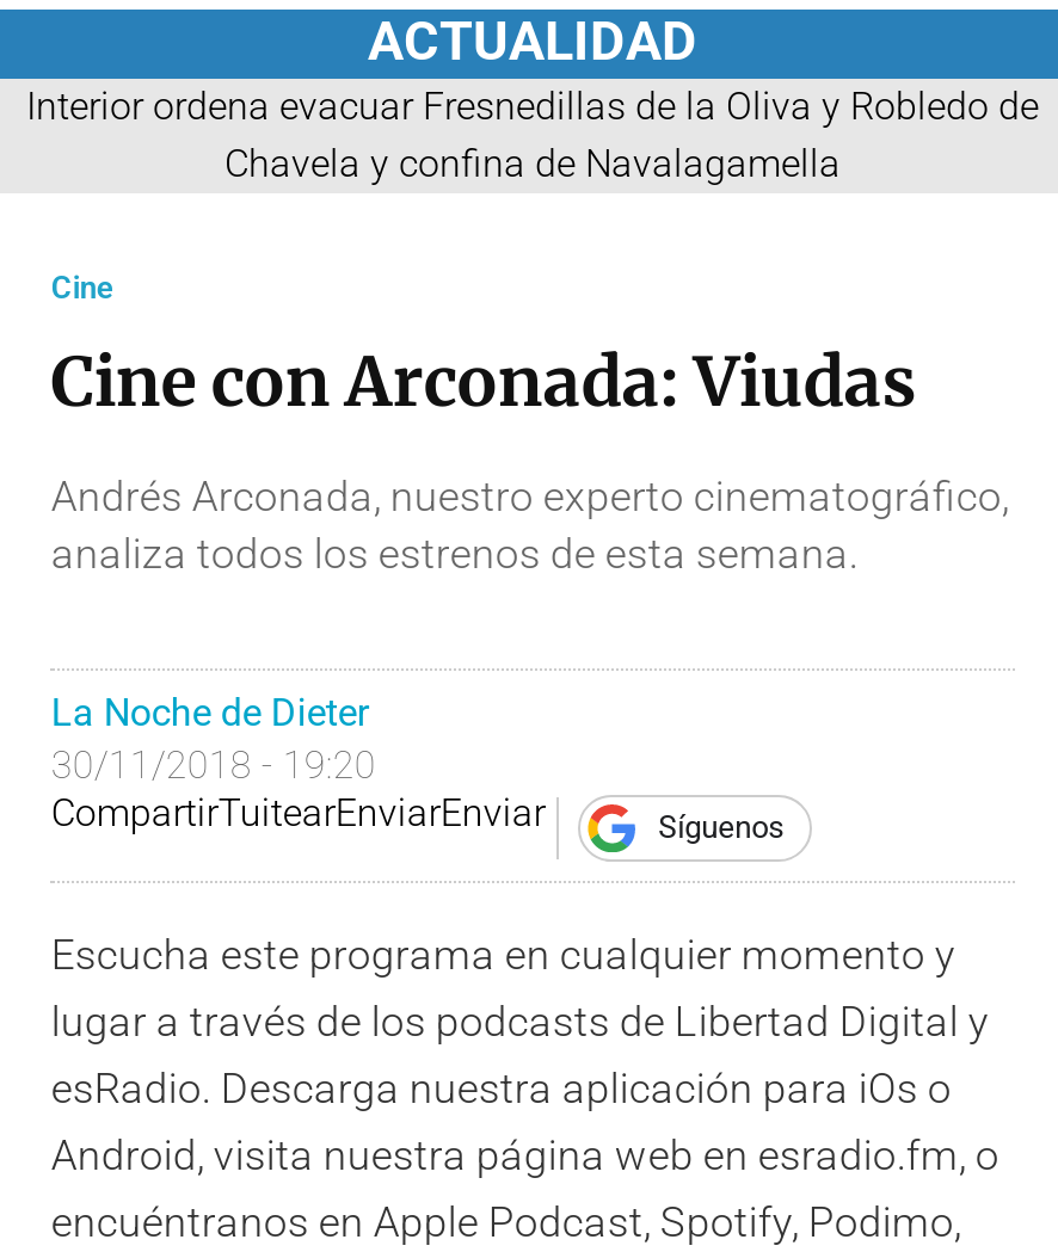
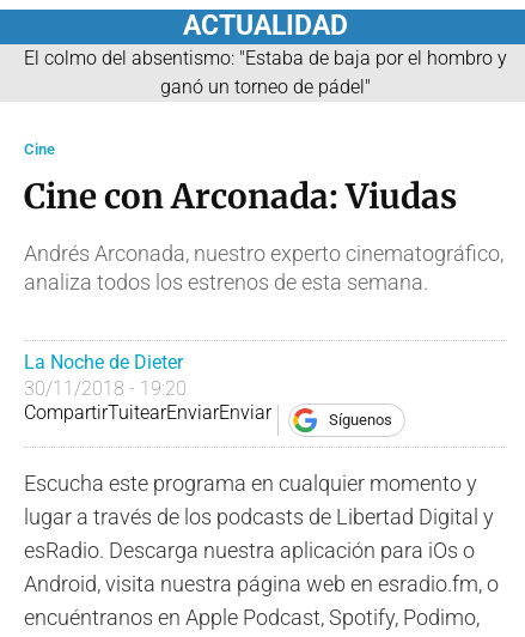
- Interior ordena evacuar Fresnedillas de la Oliva y Robledo de
- Chavela y confina de Navalagamella
+ El colmo del absentismo: "Estaba de baja por el hombro y
+ ganó un torneo de pádel"
